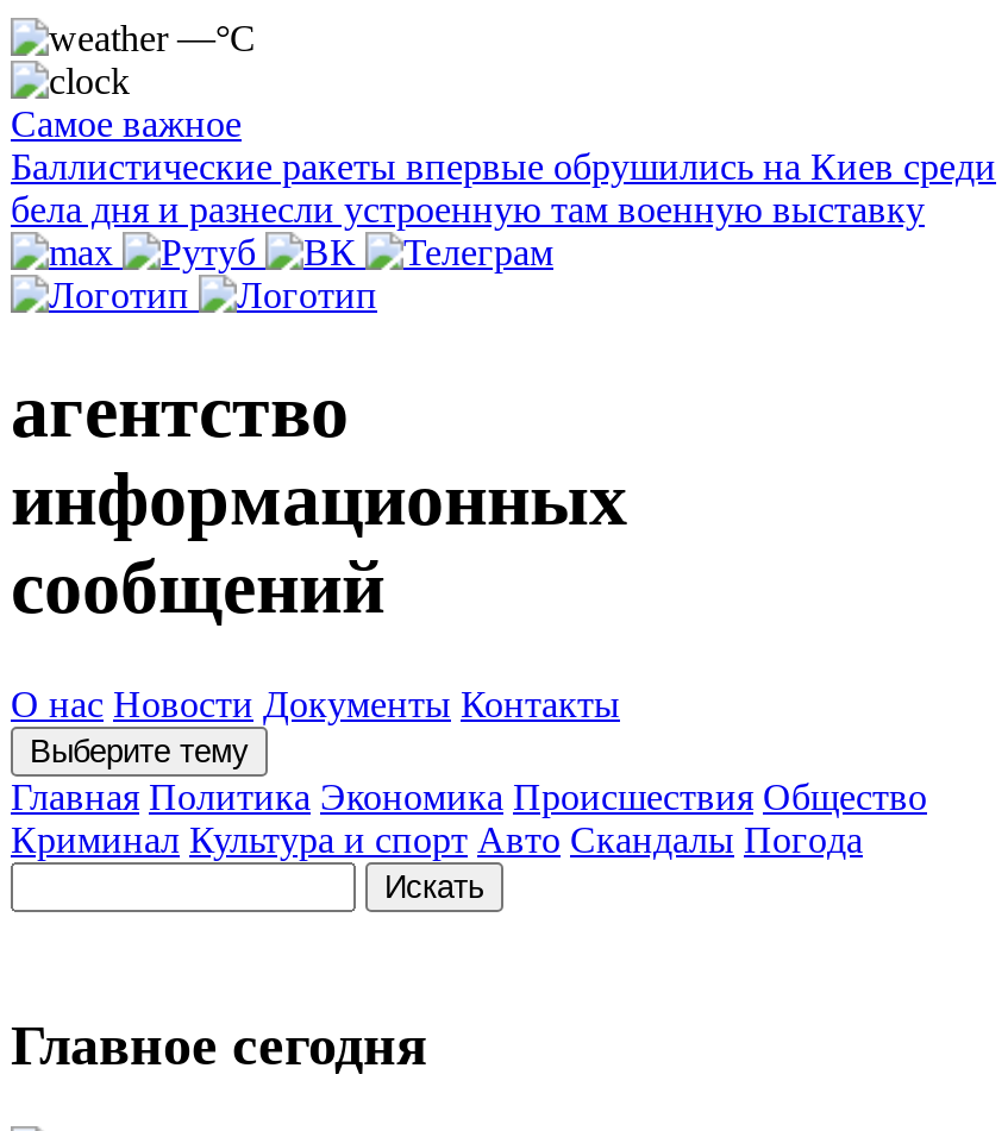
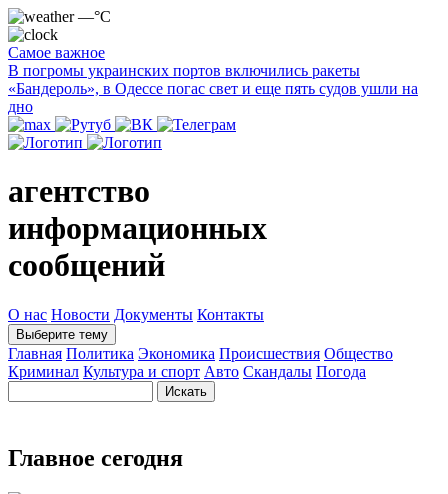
- Баллистические ракеты впервые обрушились на Киев среди
- бела дня и разнесли уcтроенную там военную выставку
+ В погромы украинских портов включились ракеты
+ «Бандероль», в Одессе погас свет и еще пять судов ушли на
+ дно
